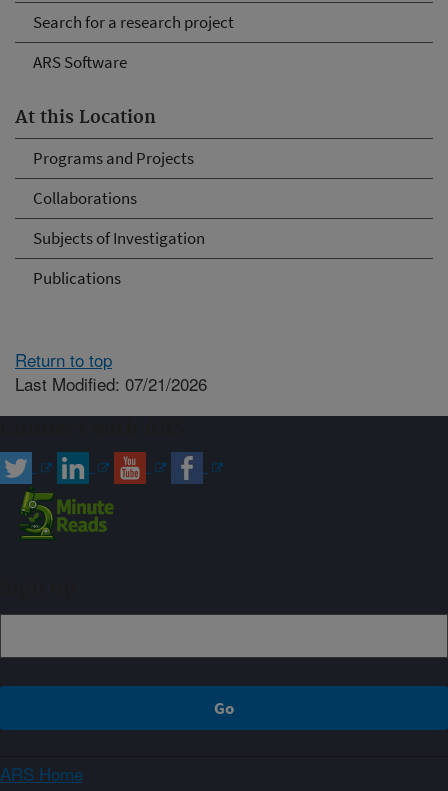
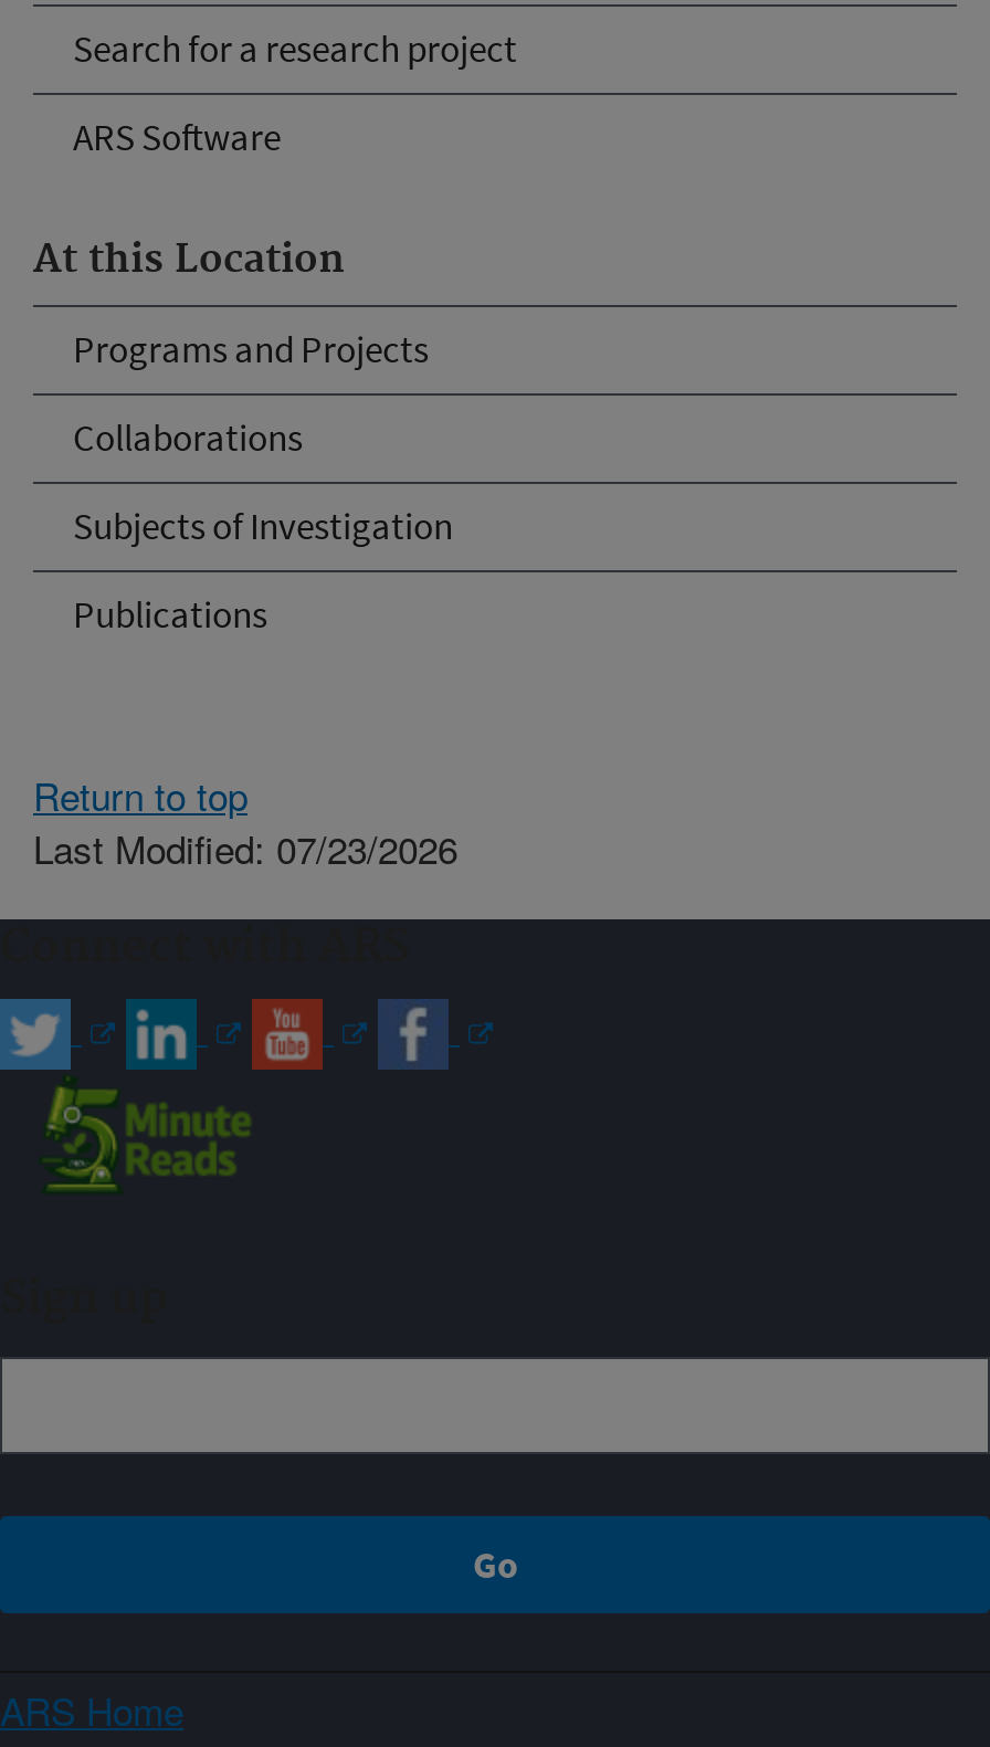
- Last Modified: 07/21/2026
+ Last Modified: 07/23/2026
